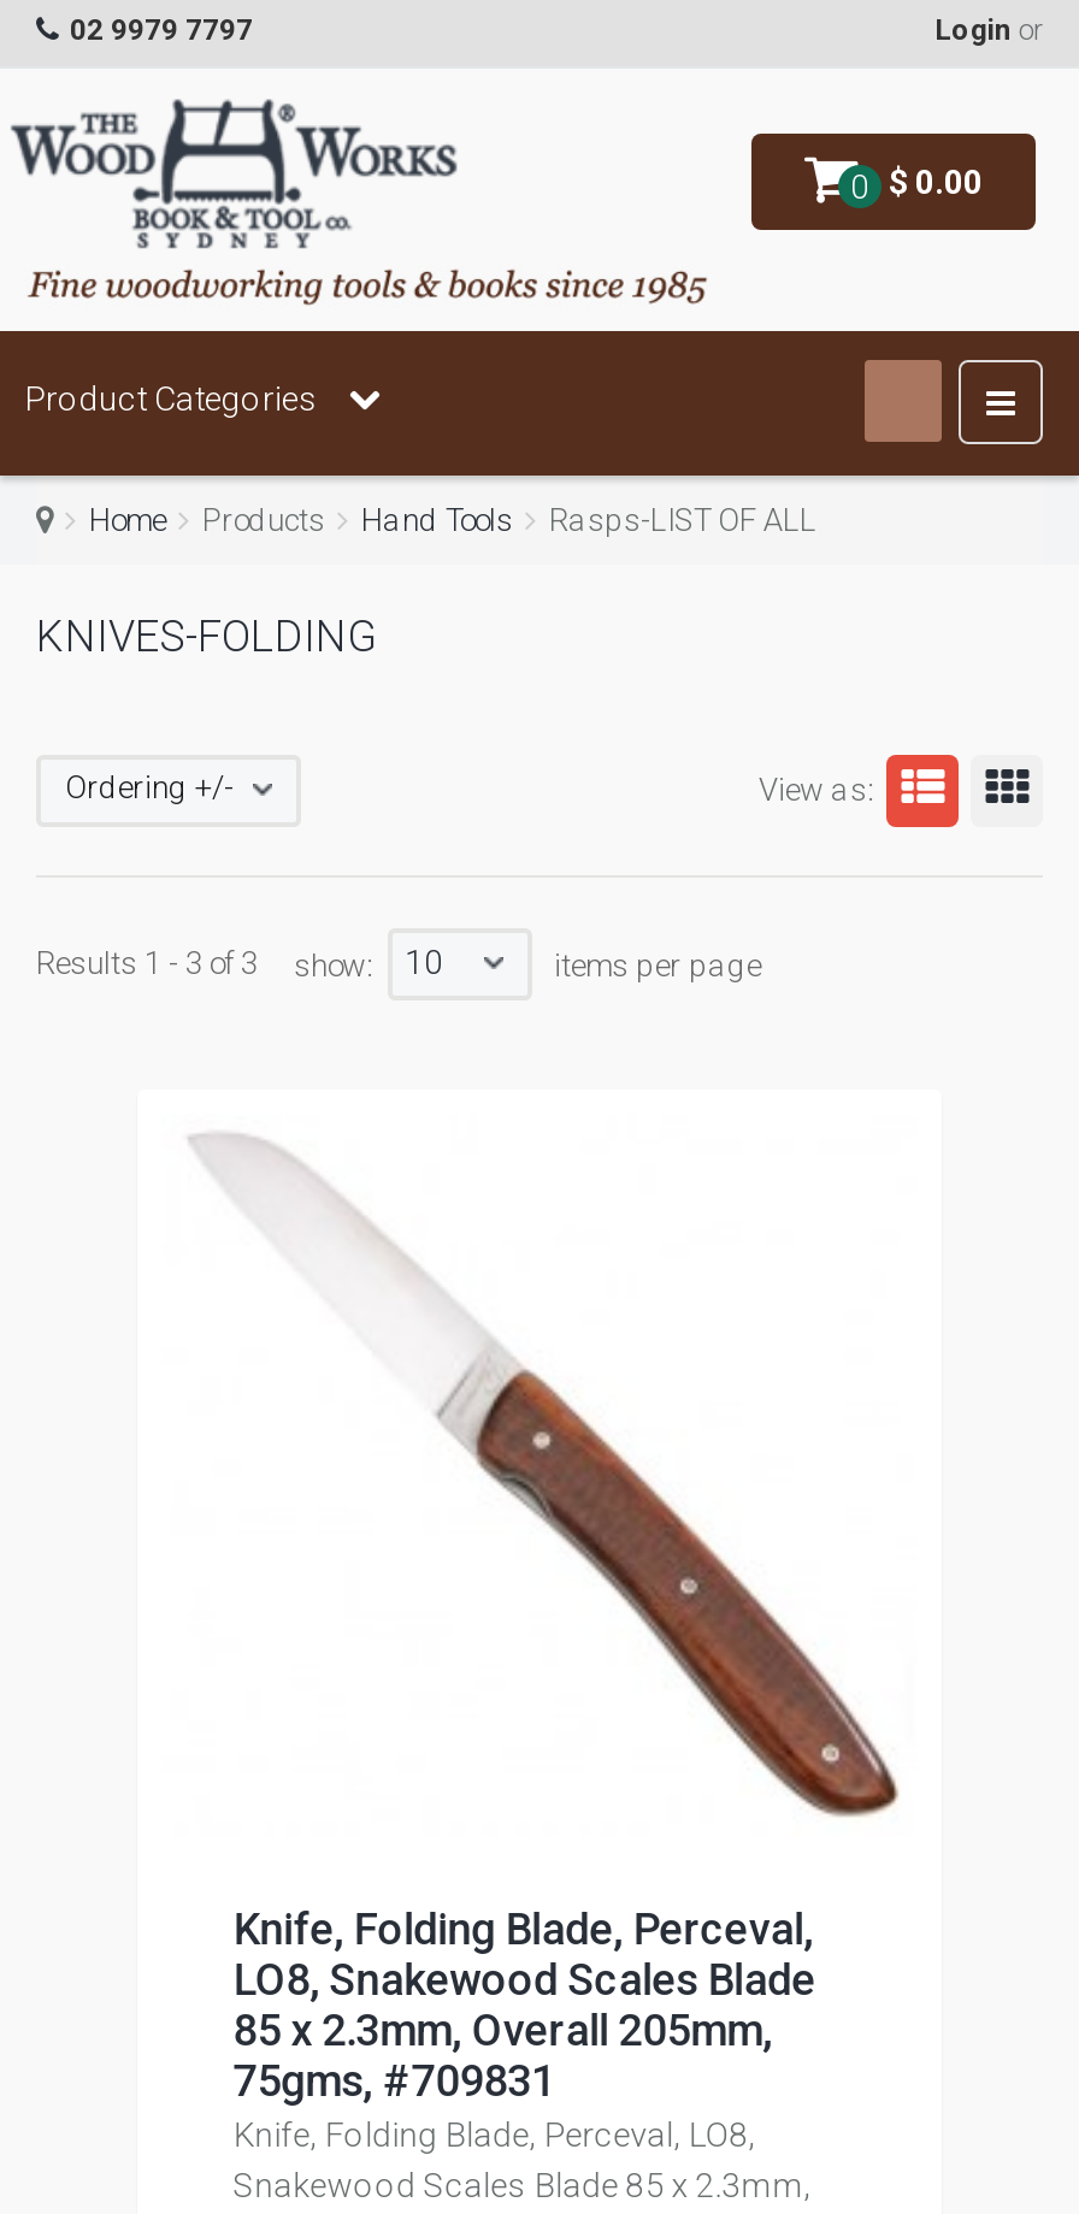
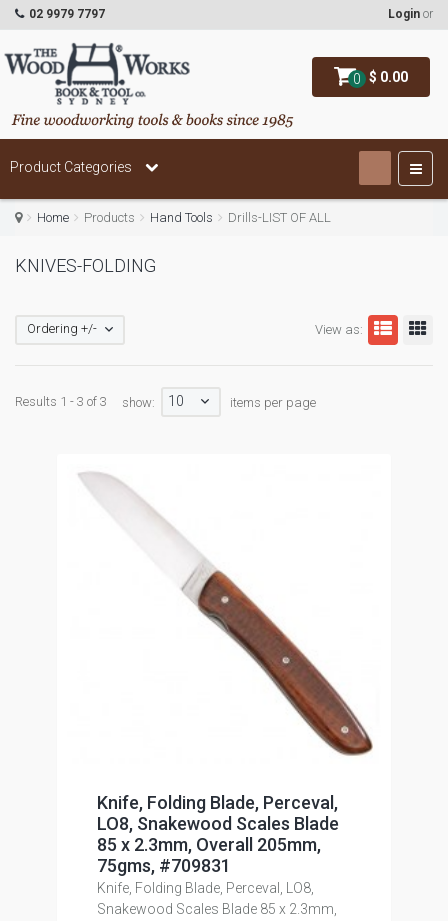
- Rasps-LIST OF ALL
+ Drills-LIST OF ALL
